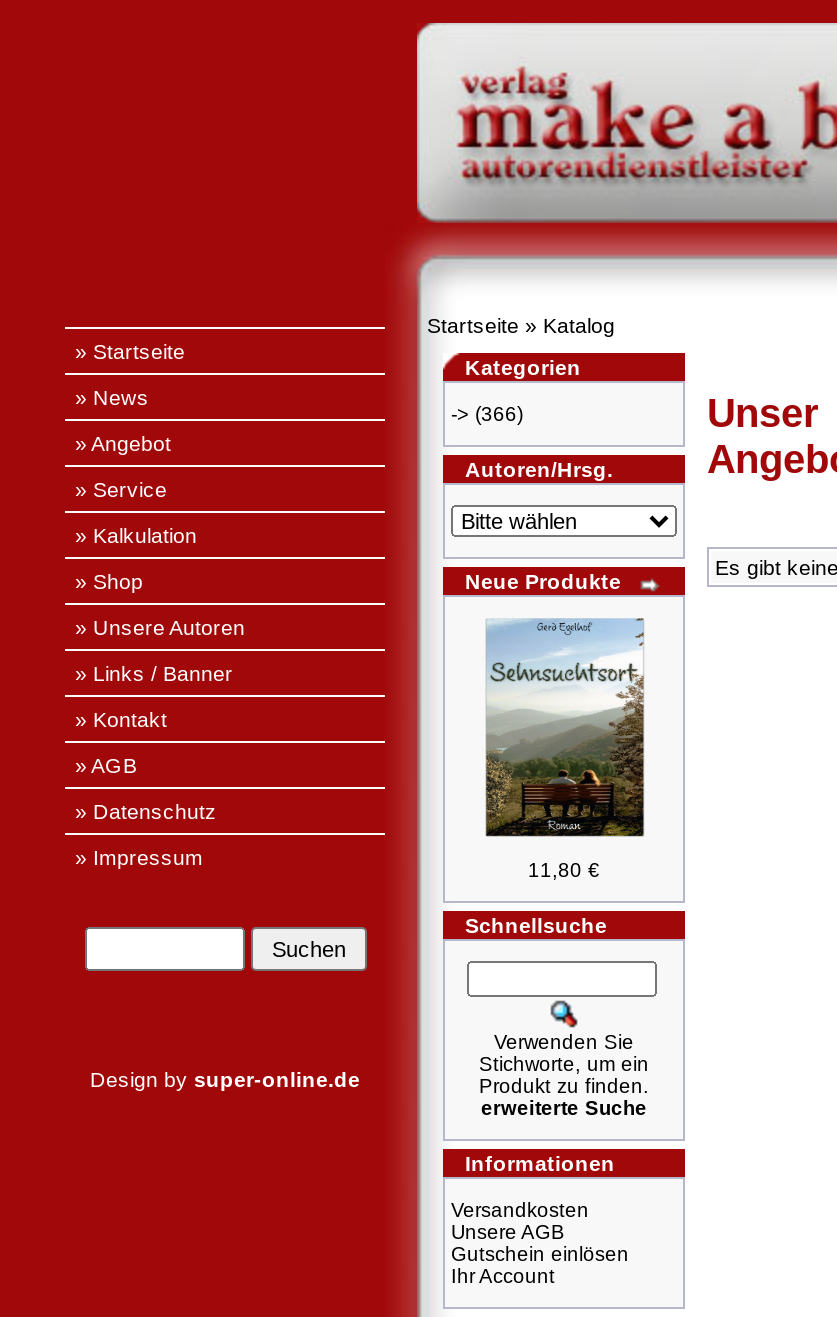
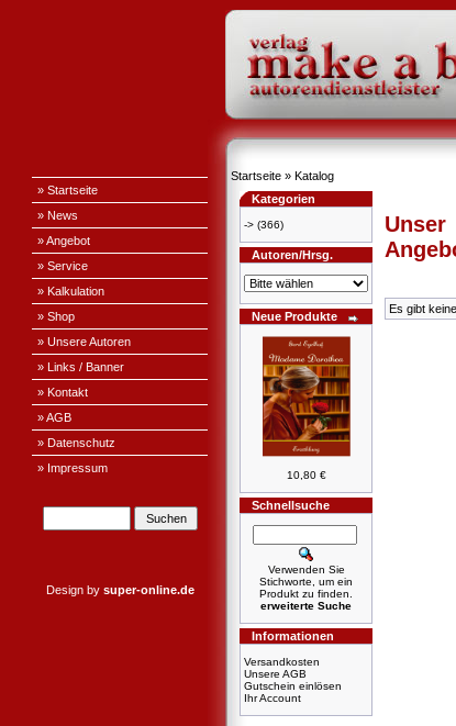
- [image]
- 11,80 €
+ [image]
+ 10,80 €
